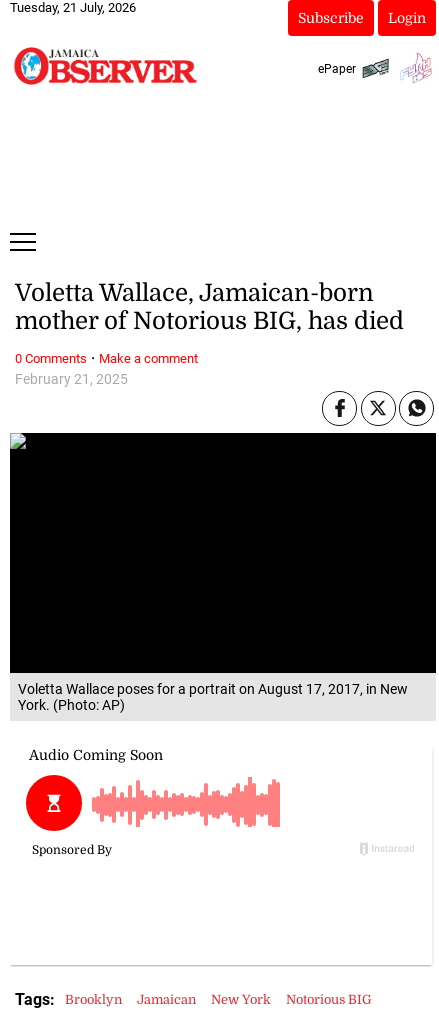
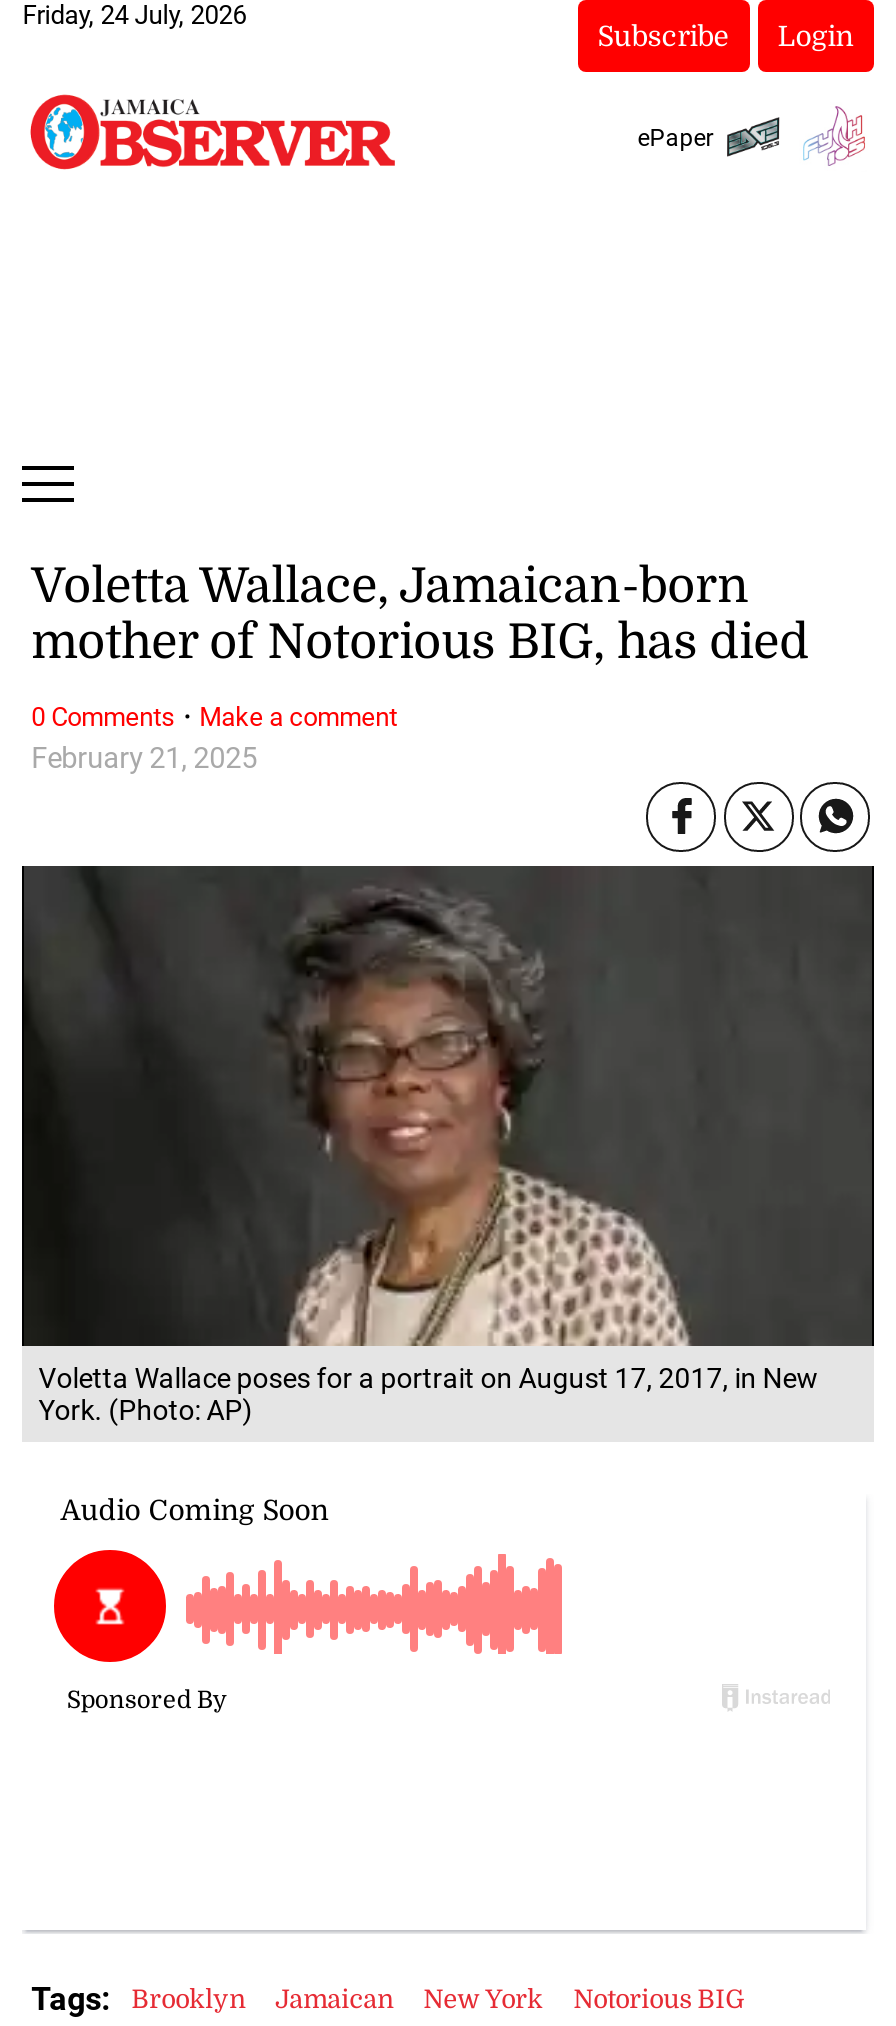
- Tuesday, 21 July, 2026
+ Friday, 24 July, 2026

+ [image]
